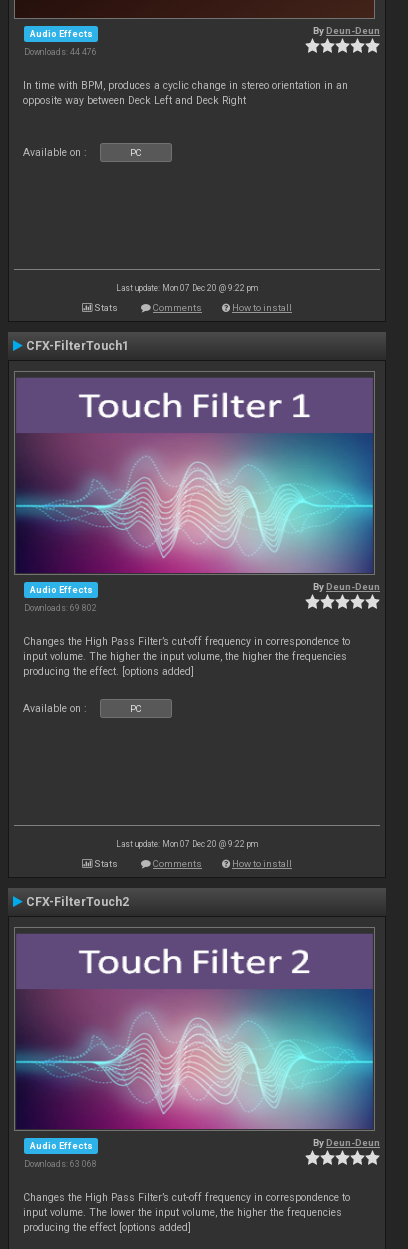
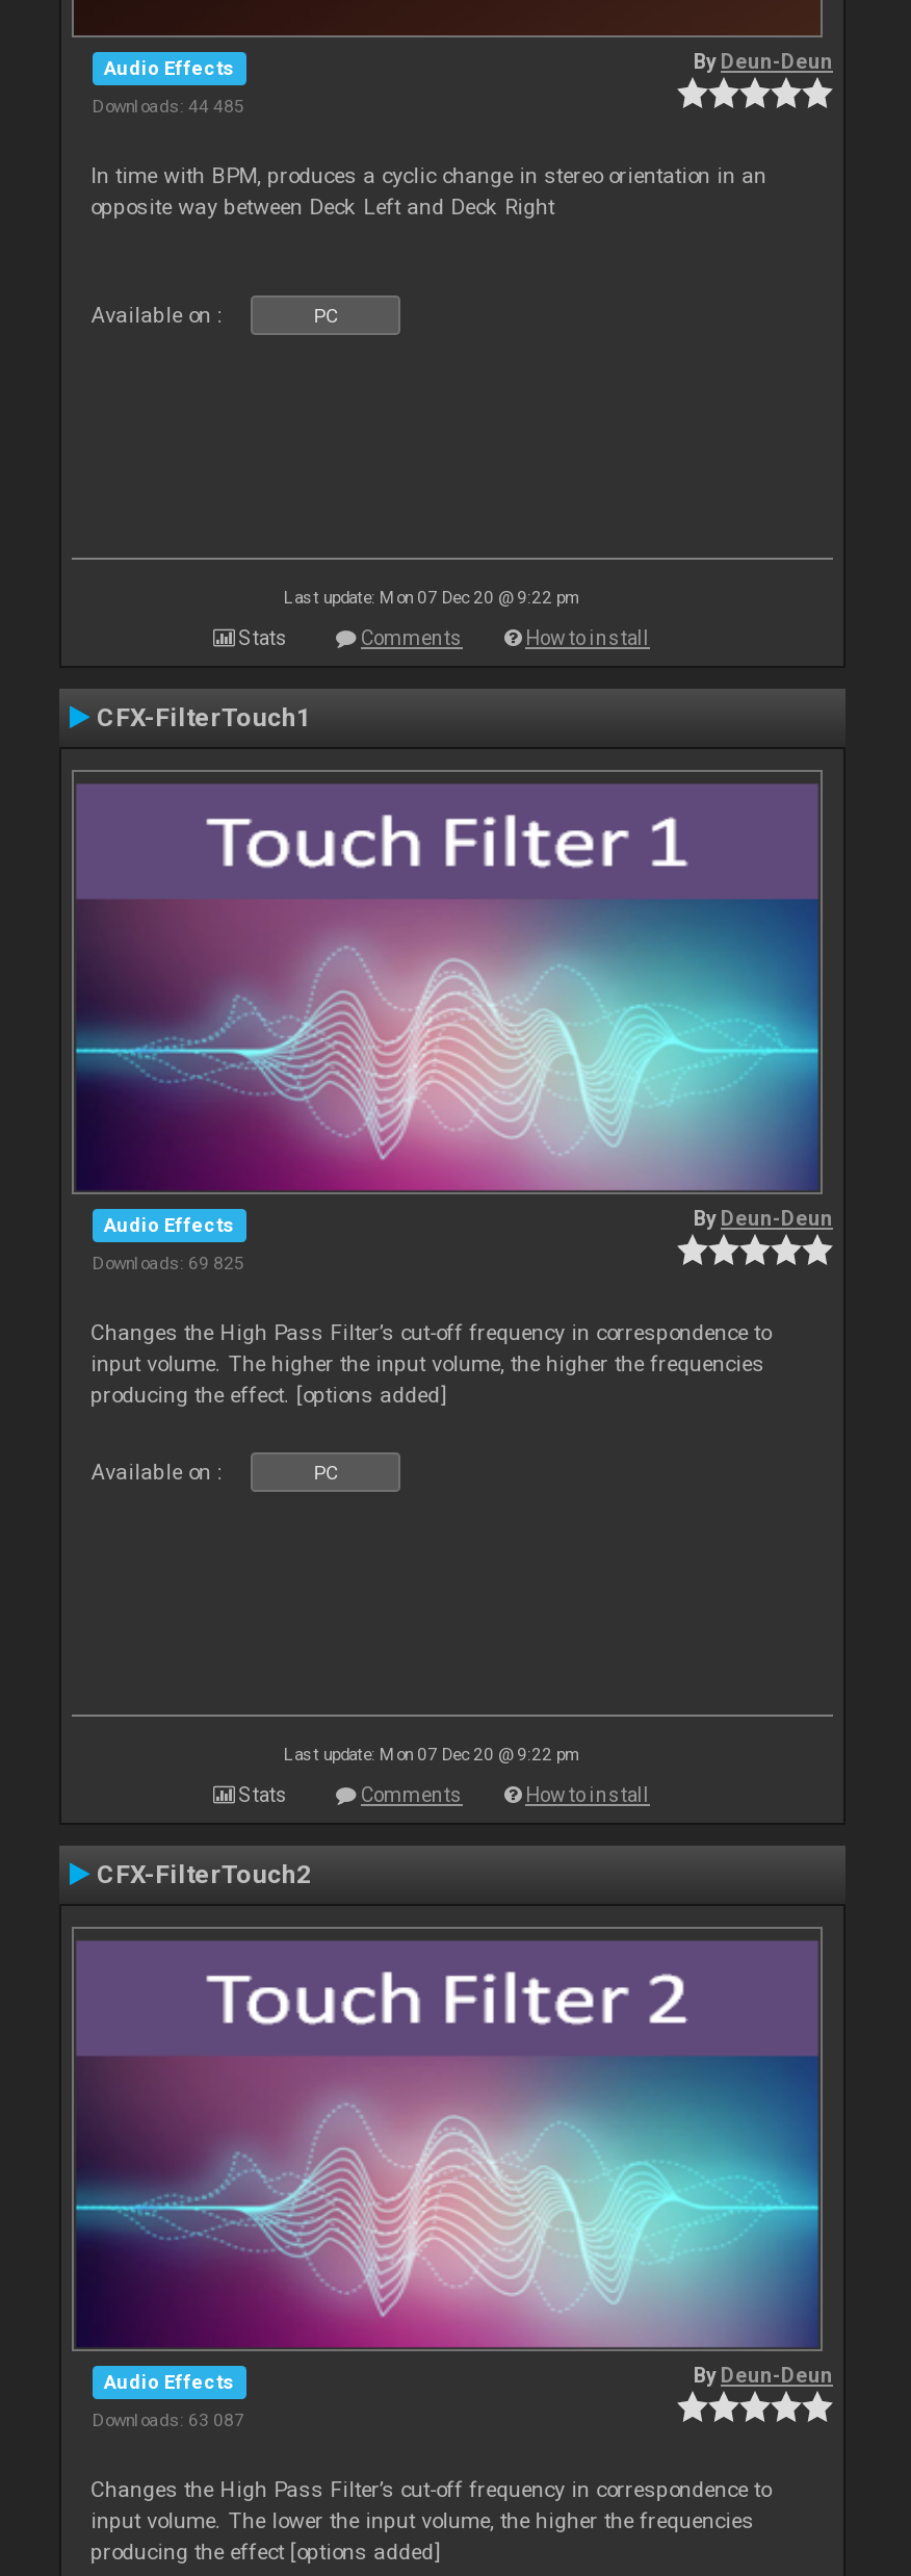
- Downloads: 44 476
+ Downloads: 44 485

- Downloads: 69 802
+ Downloads: 69 825

- Downloads: 63 068
+ Downloads: 63 087
